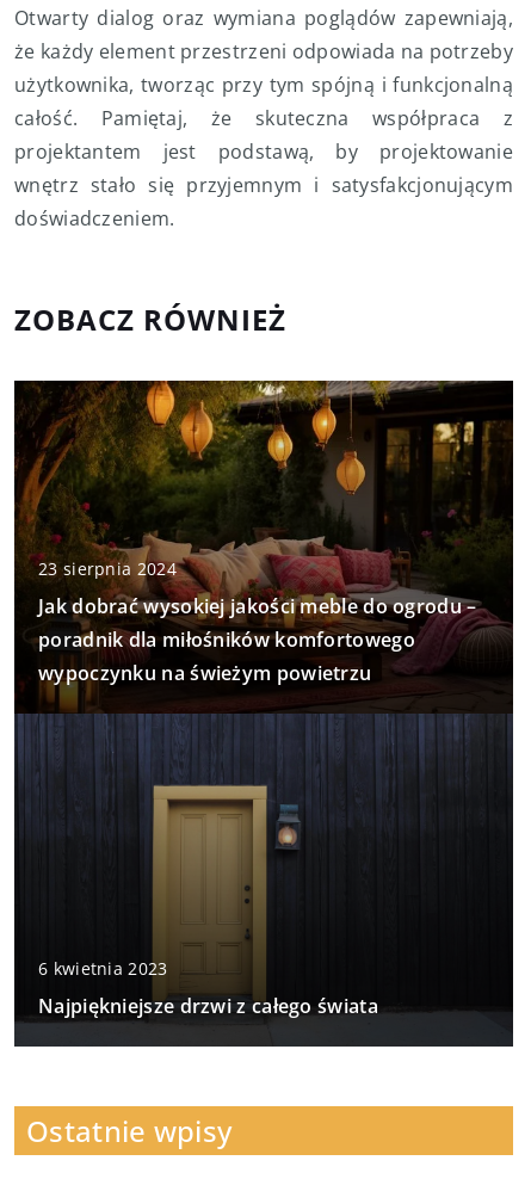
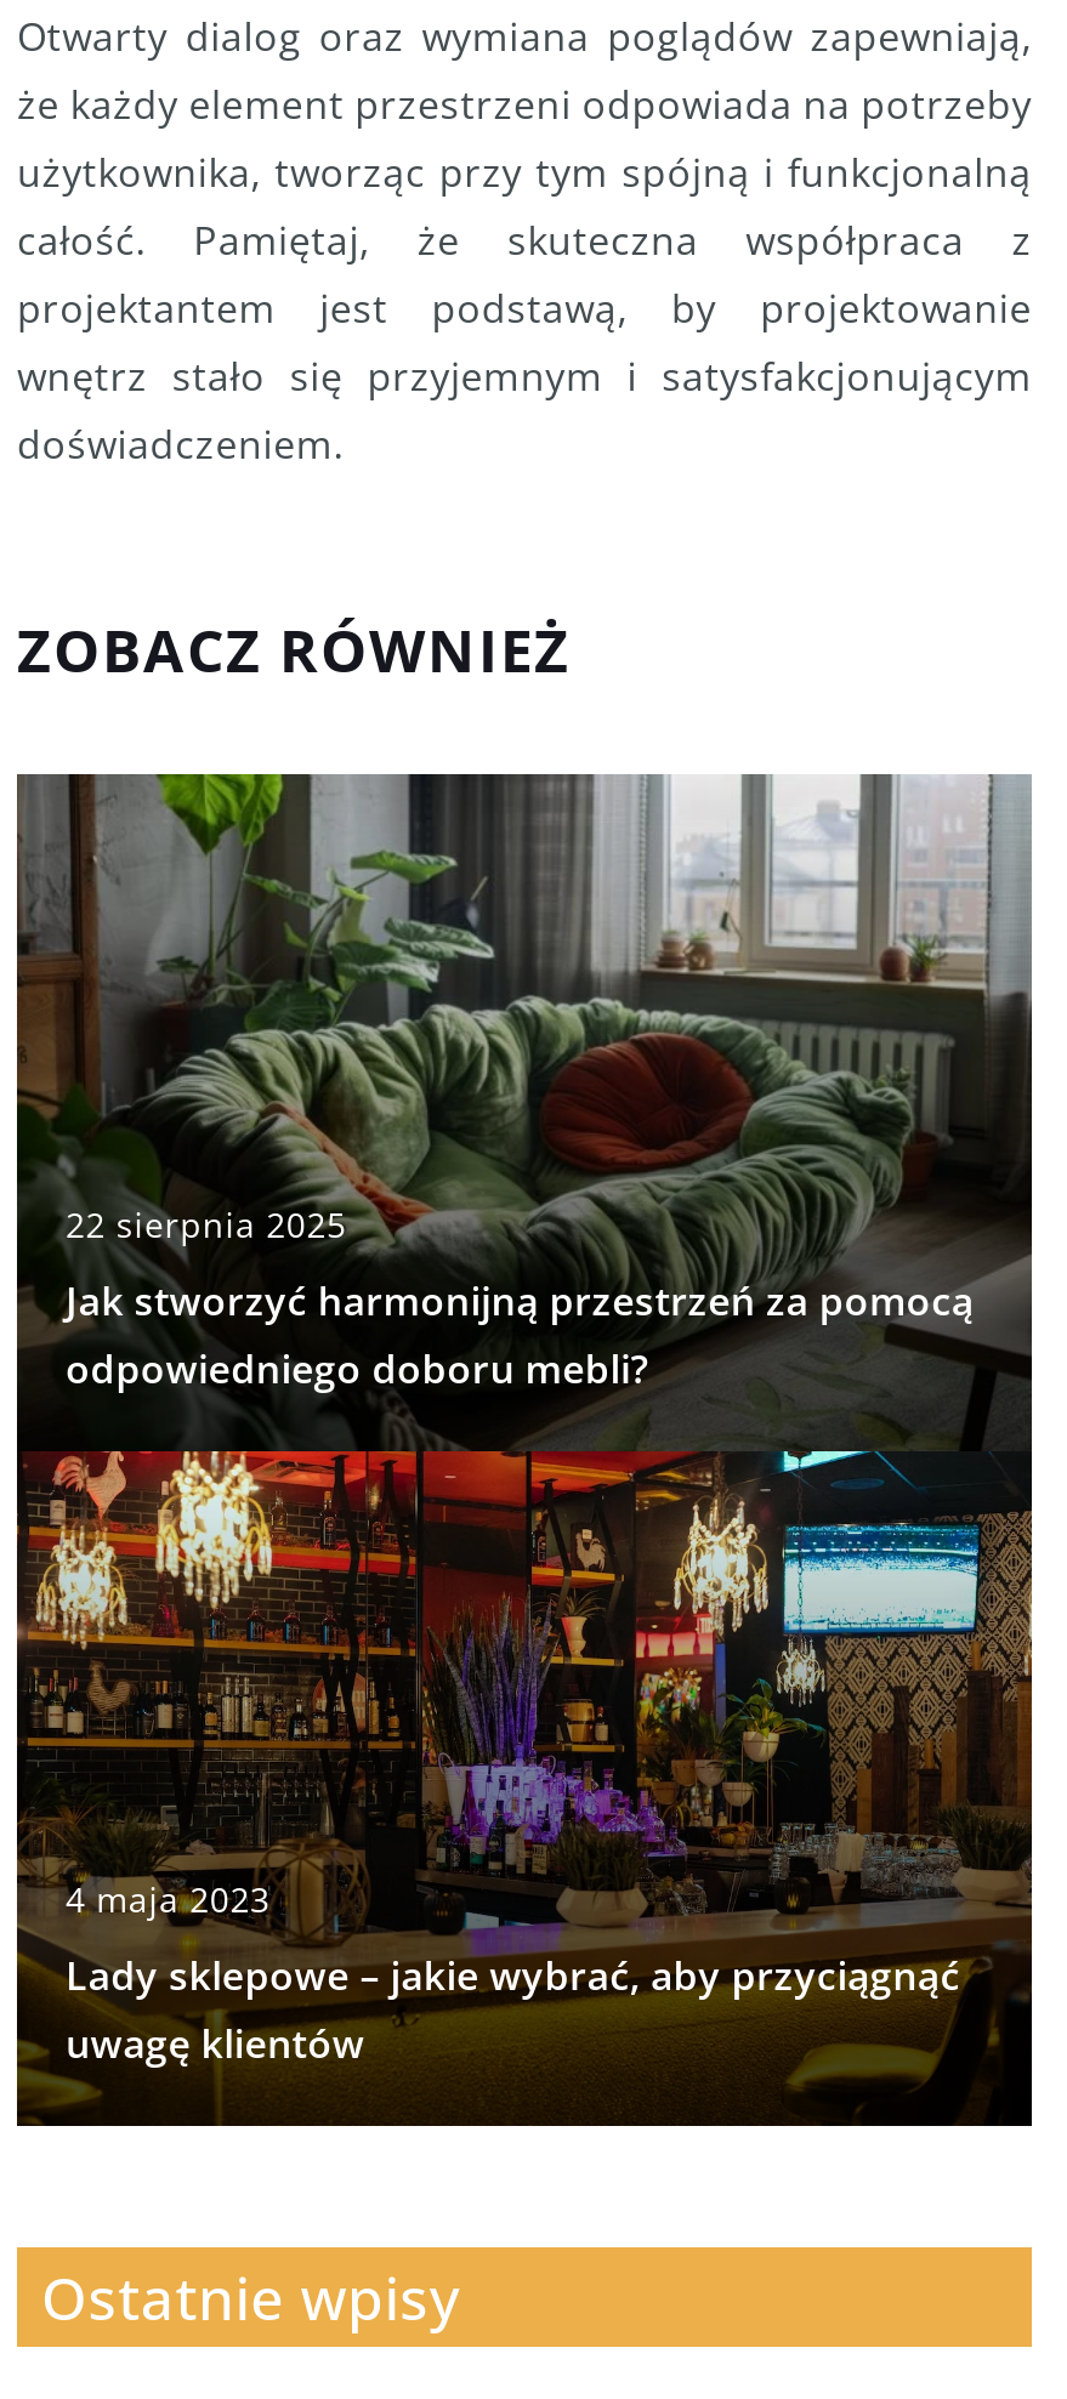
- [image]
- 23 sierpnia 2024
+ [image]
+ 22 sierpnia 2025

- [image]
- Jak dobrać wysokiej jakości meble do ogrodu –
- poradnik dla miłośników komfortowego
- wypoczynku na świeżym powietrzu
+ [image]
+ Jak stworzyć harmonijną przestrzeń za pomocą
+ odpowiedniego doboru mebli?

- 6 kwietnia 2023
+ 4 maja 2023

- Najpiękniejsze drzwi z całego świata
+ Lady sklepowe – jakie wybrać, aby przyciągnąć
+ uwagę klientów
